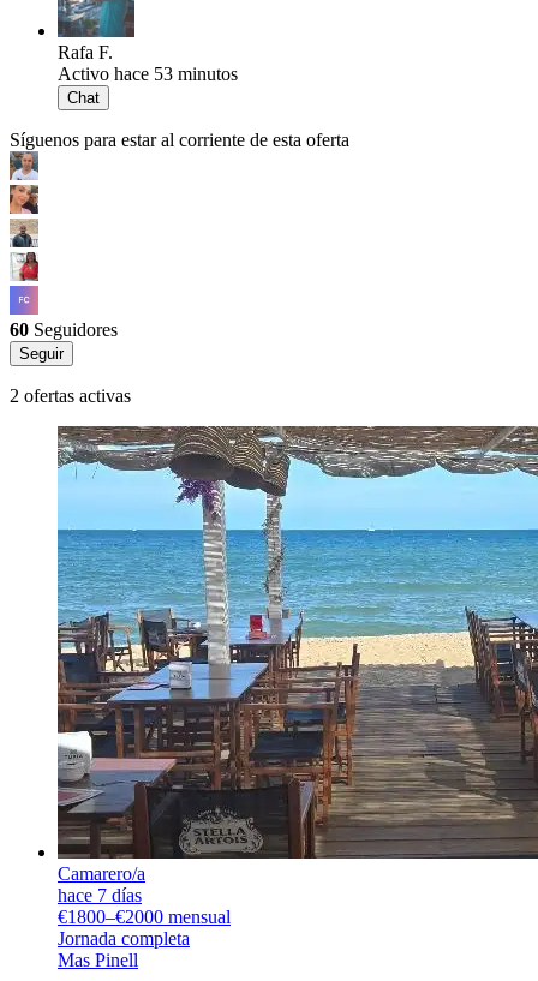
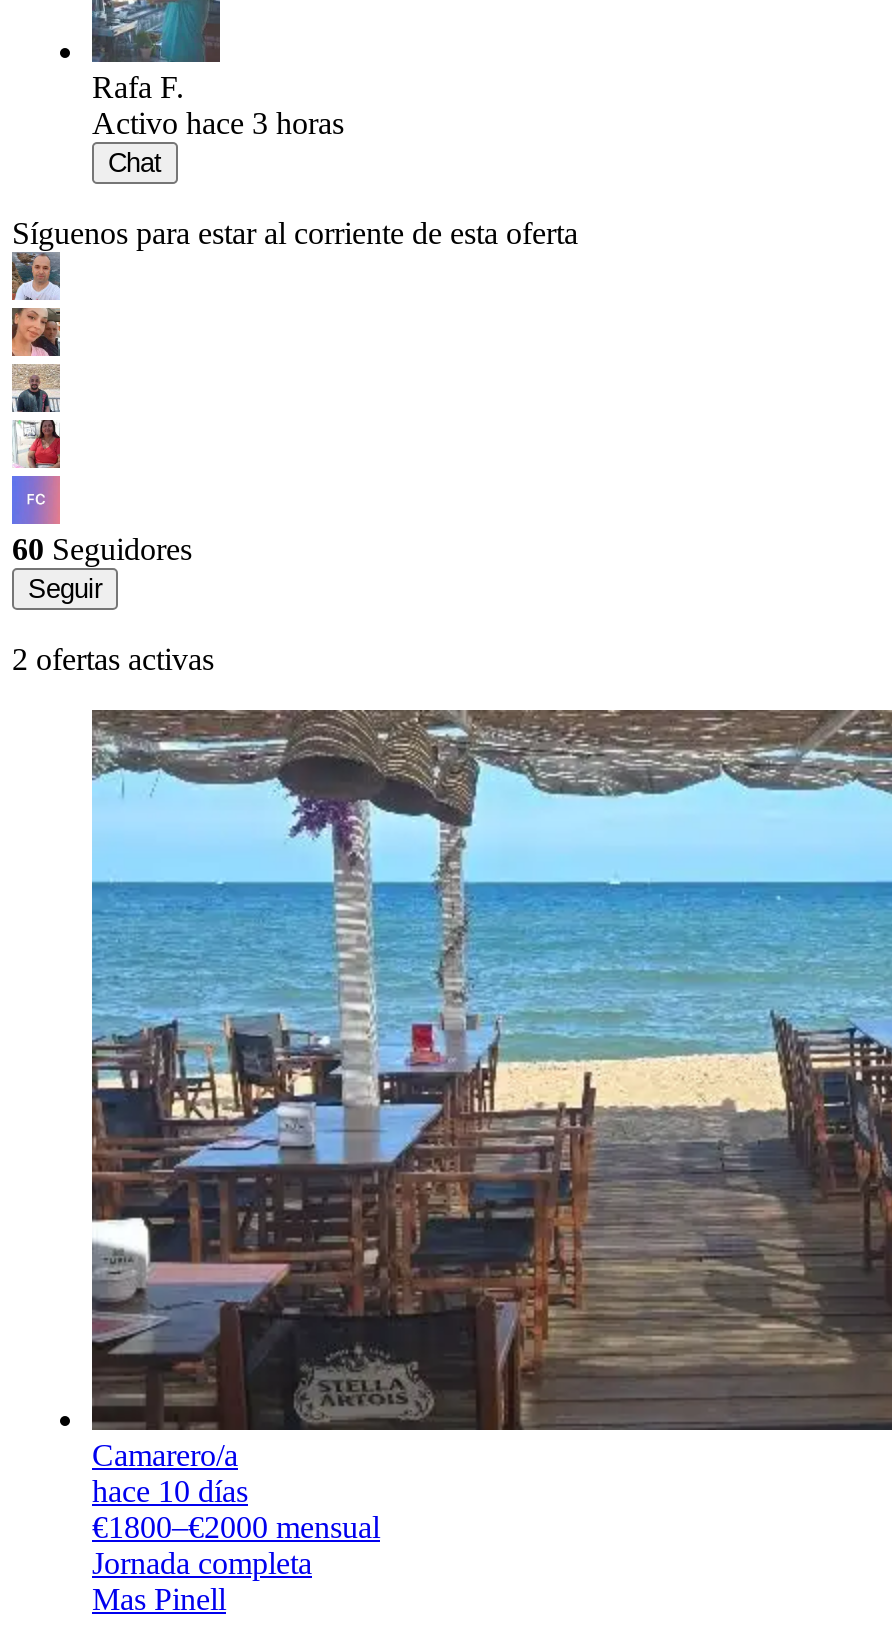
- Activo hace 53 minutos
+ Activo hace 3 horas

- hace 7 días
+ hace 10 días
